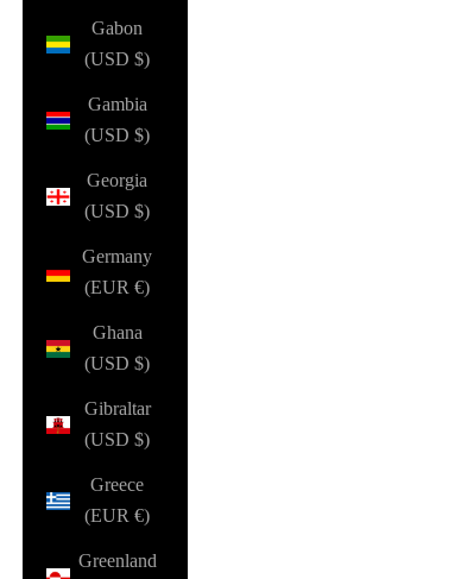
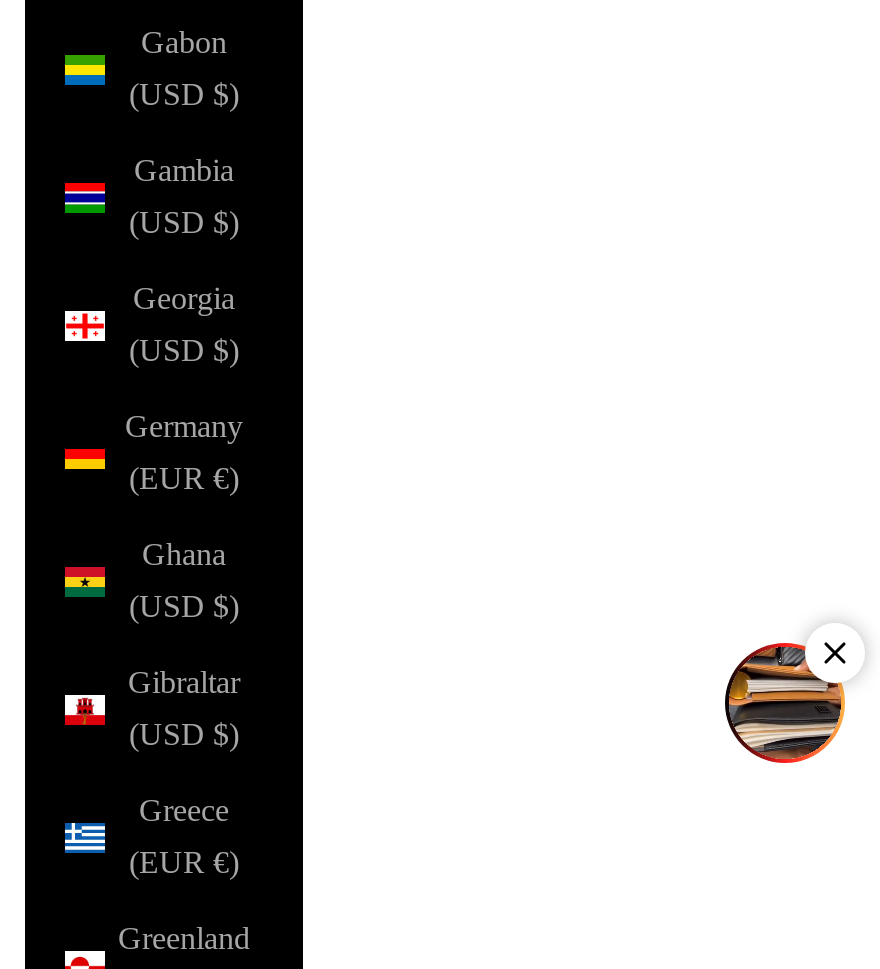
+ [image]
